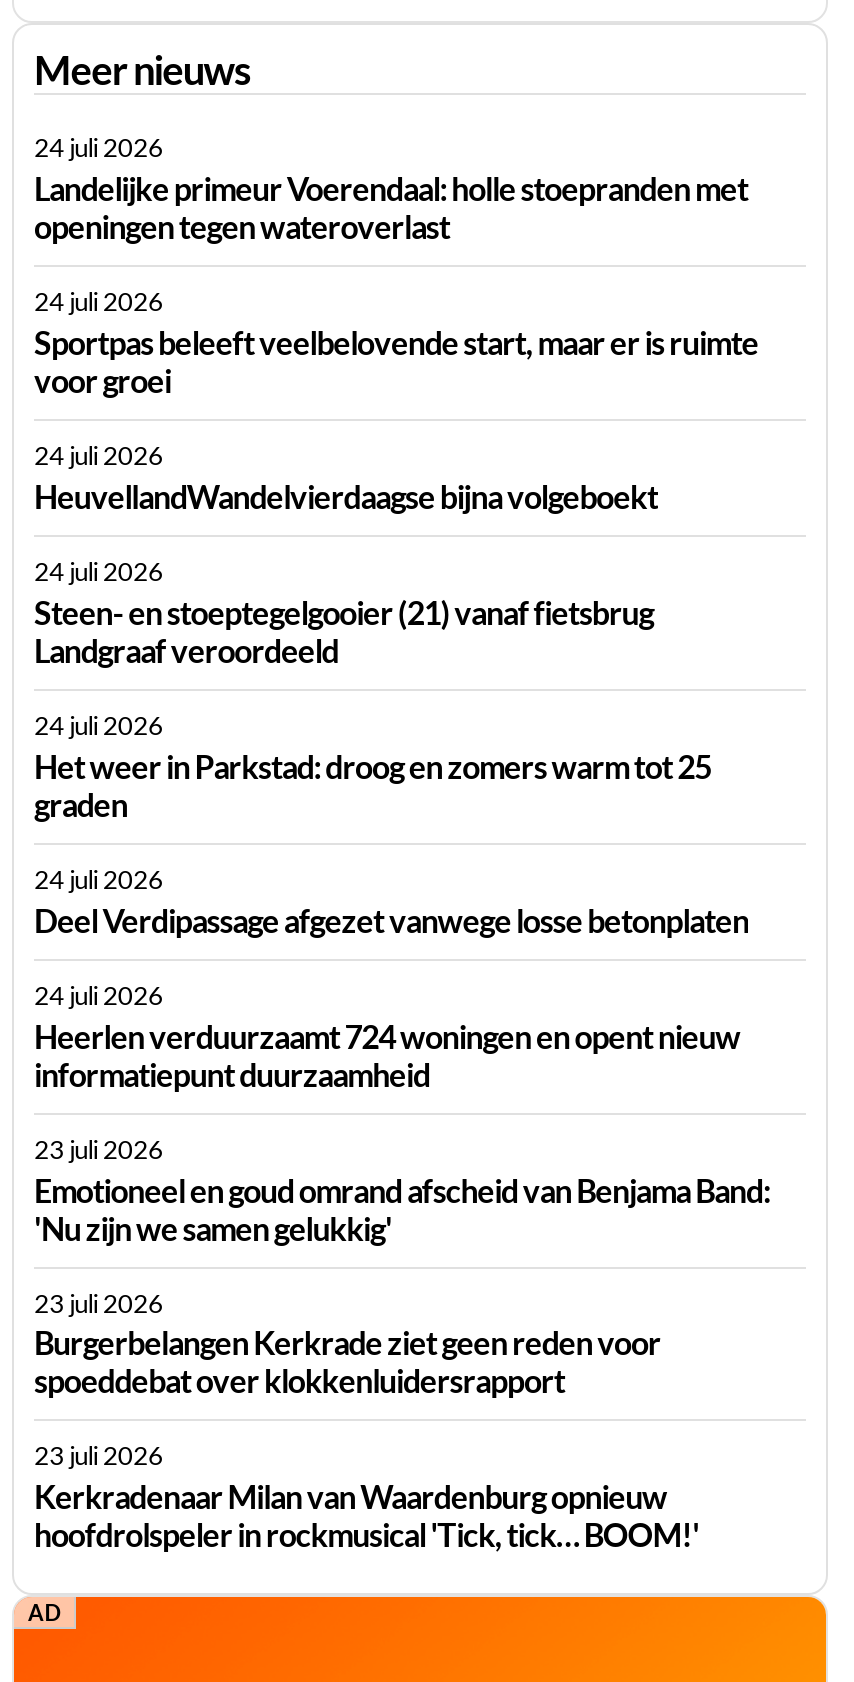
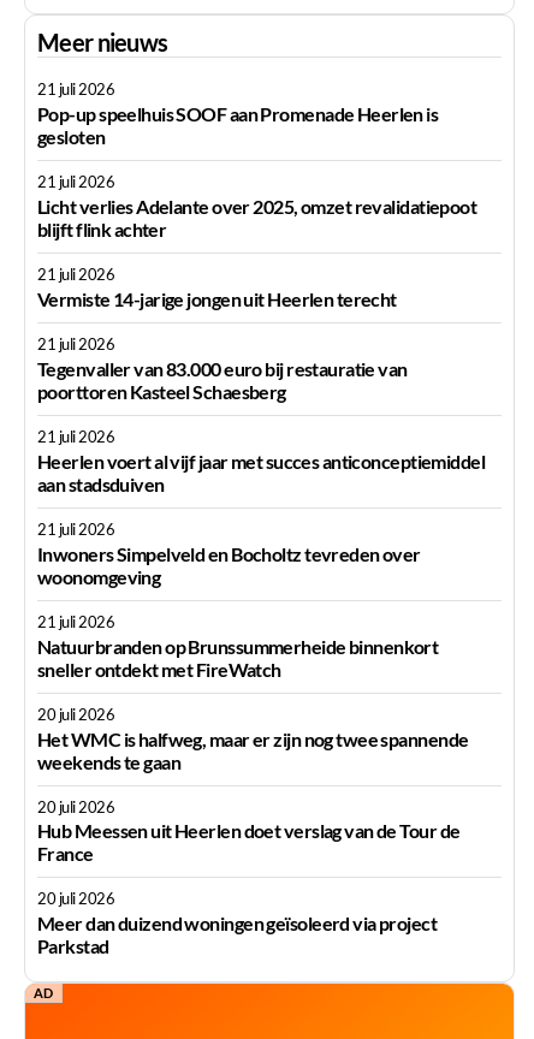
- 24 juli 2026
- Landelijke primeur Voerendaal: holle stoepranden met
- openingen tegen wateroverlast
+ 21 juli 2026
+ Pop-up speelhuis SOOF aan Promenade Heerlen is
+ gesloten

- 24 juli 2026
- Sportpas beleeft veelbelovende start, maar er is ruimte
- voor groei
+ 21 juli 2026
+ Licht verlies Adelante over 2025, omzet revalidatiepoot
+ blijft flink achter

- 24 juli 2026
- HeuvellandWandelvierdaagse bijna volgeboekt
+ 21 juli 2026
+ Vermiste 14-jarige jongen uit Heerlen terecht

- 24 juli 2026
- Steen- en stoeptegelgooier (21) vanaf fietsbrug
- Landgraaf veroordeeld
+ 21 juli 2026
+ Tegenvaller van 83.000 euro bij restauratie van
+ poorttoren Kasteel Schaesberg

- 24 juli 2026
- Het weer in Parkstad: droog en zomers warm tot 25
- graden
+ 21 juli 2026
+ Heerlen voert al vijf jaar met succes anticonceptiemiddel
+ aan stadsduiven

- 24 juli 2026
- Deel Verdipassage afgezet vanwege losse betonplaten
+ 21 juli 2026
+ Inwoners Simpelveld en Bocholtz tevreden over
+ woonomgeving

- 24 juli 2026
- Heerlen verduurzaamt 724 woningen en opent nieuw
- informatiepunt duurzaamheid
+ 21 juli 2026
+ Natuurbranden op Brunssummerheide binnenkort
+ sneller ontdekt met FireWatch

- 23 juli 2026
- Emotioneel en goud omrand afscheid van Benjama Band:
- 'Nu zijn we samen gelukkig'
+ 20 juli 2026
+ Het WMC is halfweg, maar er zijn nog twee spannende
+ weekends te gaan

- 23 juli 2026
- Burgerbelangen Kerkrade ziet geen reden voor
- spoeddebat over klokkenluidersrapport
+ 20 juli 2026
+ Hub Meessen uit Heerlen doet verslag van de Tour de
+ France

- 23 juli 2026
- Kerkradenaar Milan van Waardenburg opnieuw
- hoofdrolspeler in rockmusical 'Tick, tick… BOOM!'
+ 20 juli 2026
+ Meer dan duizend woningen geïsoleerd via project
+ Parkstad
